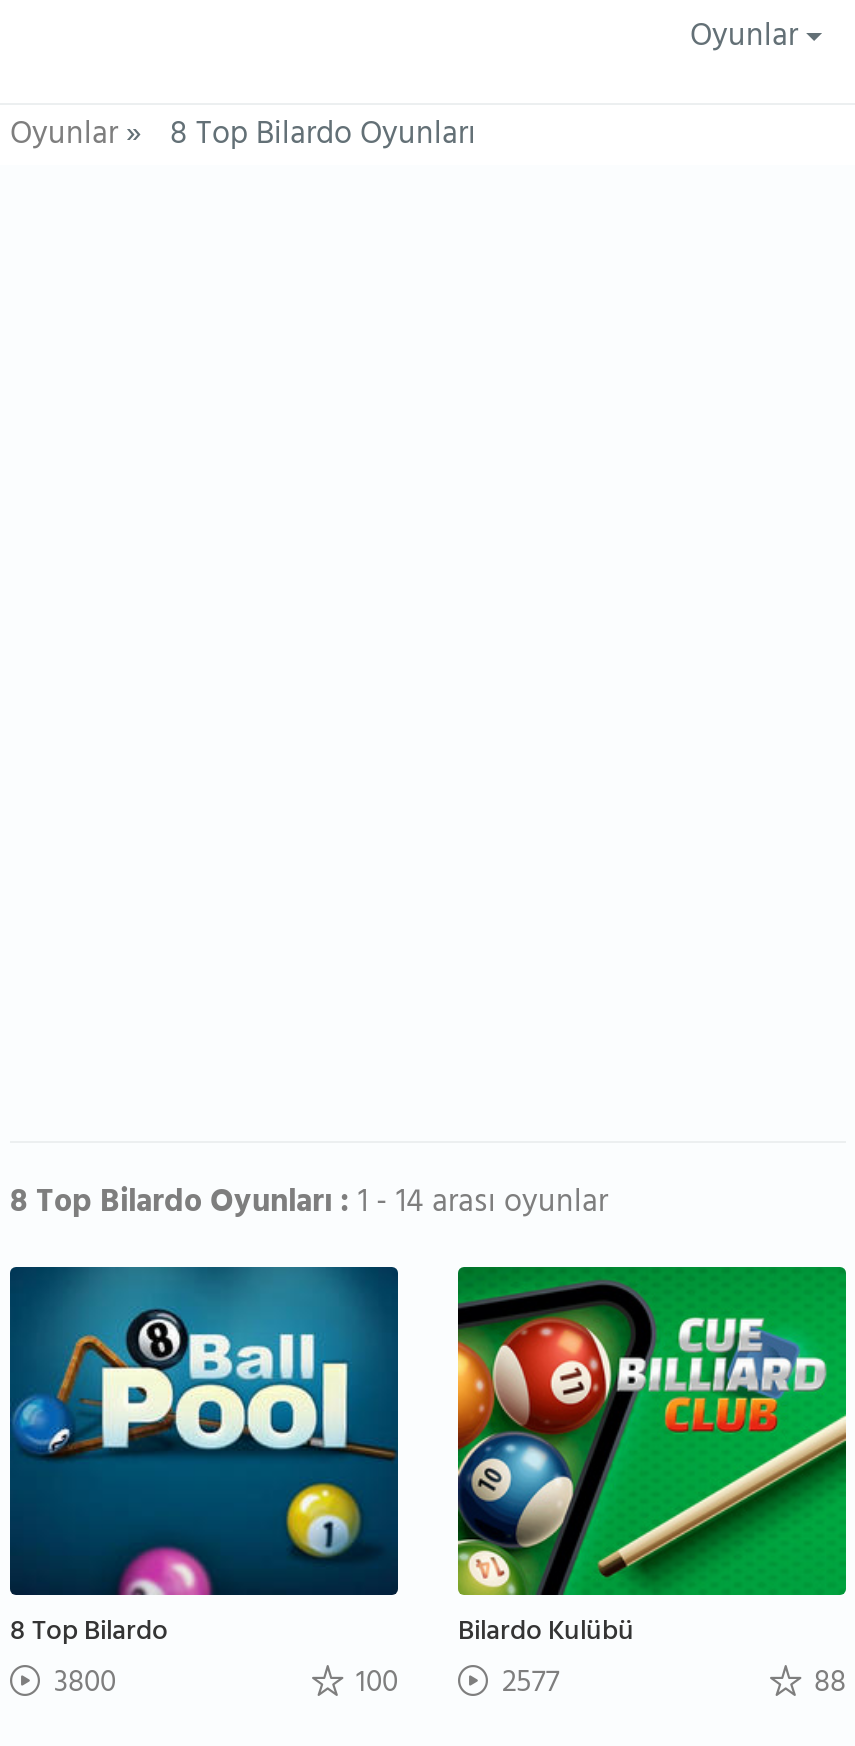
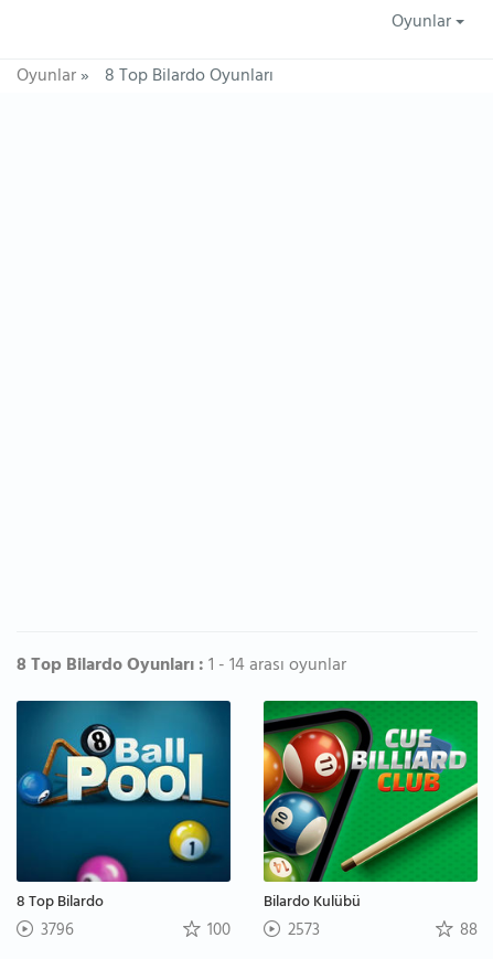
- 3800
+ 3796

- 100 2577
+ 100 2573
